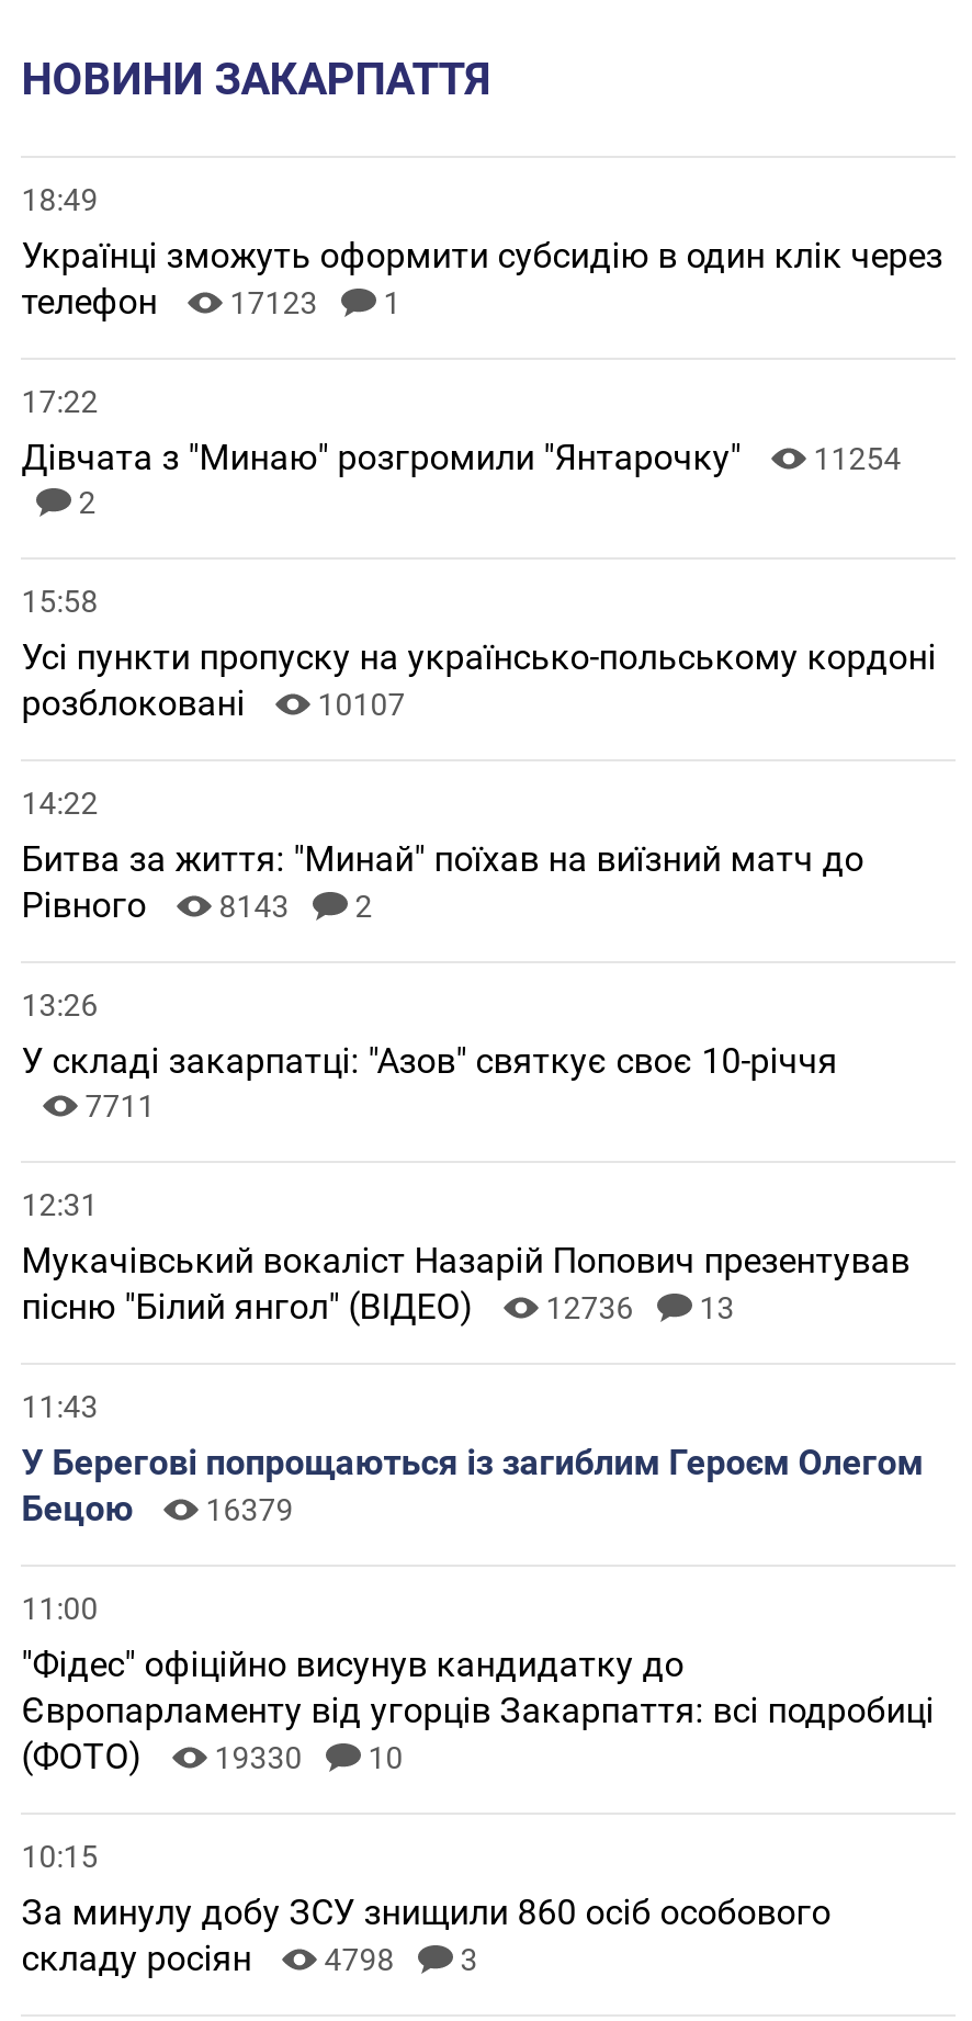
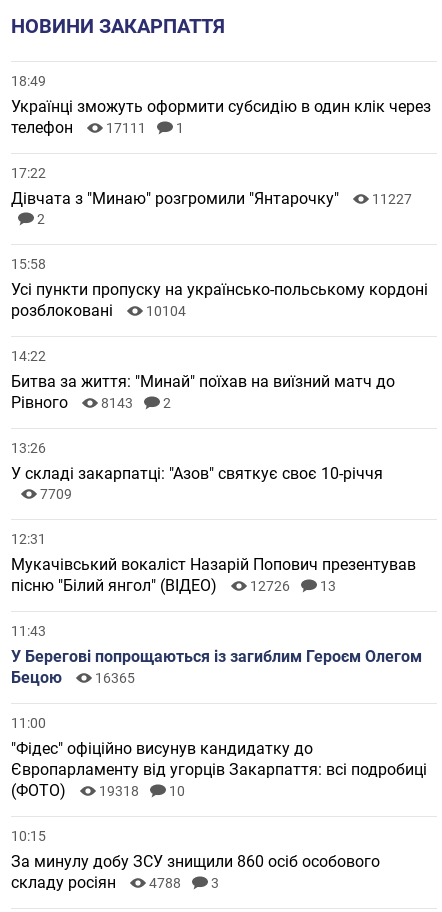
- телефон 17123 1
+ телефон 17111 1

- Дівчата з "Минаю" розгромили "Янтарочку" 11254
+ Дівчата з "Минаю" розгромили "Янтарочку" 11227

- розблоковані 10107
+ розблоковані 10104

- 7711
+ 7709

- пісню "Білий янгол" (ВІДЕО) 12736 13
+ пісню "Білий янгол" (ВІДЕО) 12726 13

- Бецою 16379
+ Бецою 16365

- (ФОТО) 19330 10
+ (ФОТО) 19318 10

- складу росіян 4798 3
+ складу росіян 4788 3
